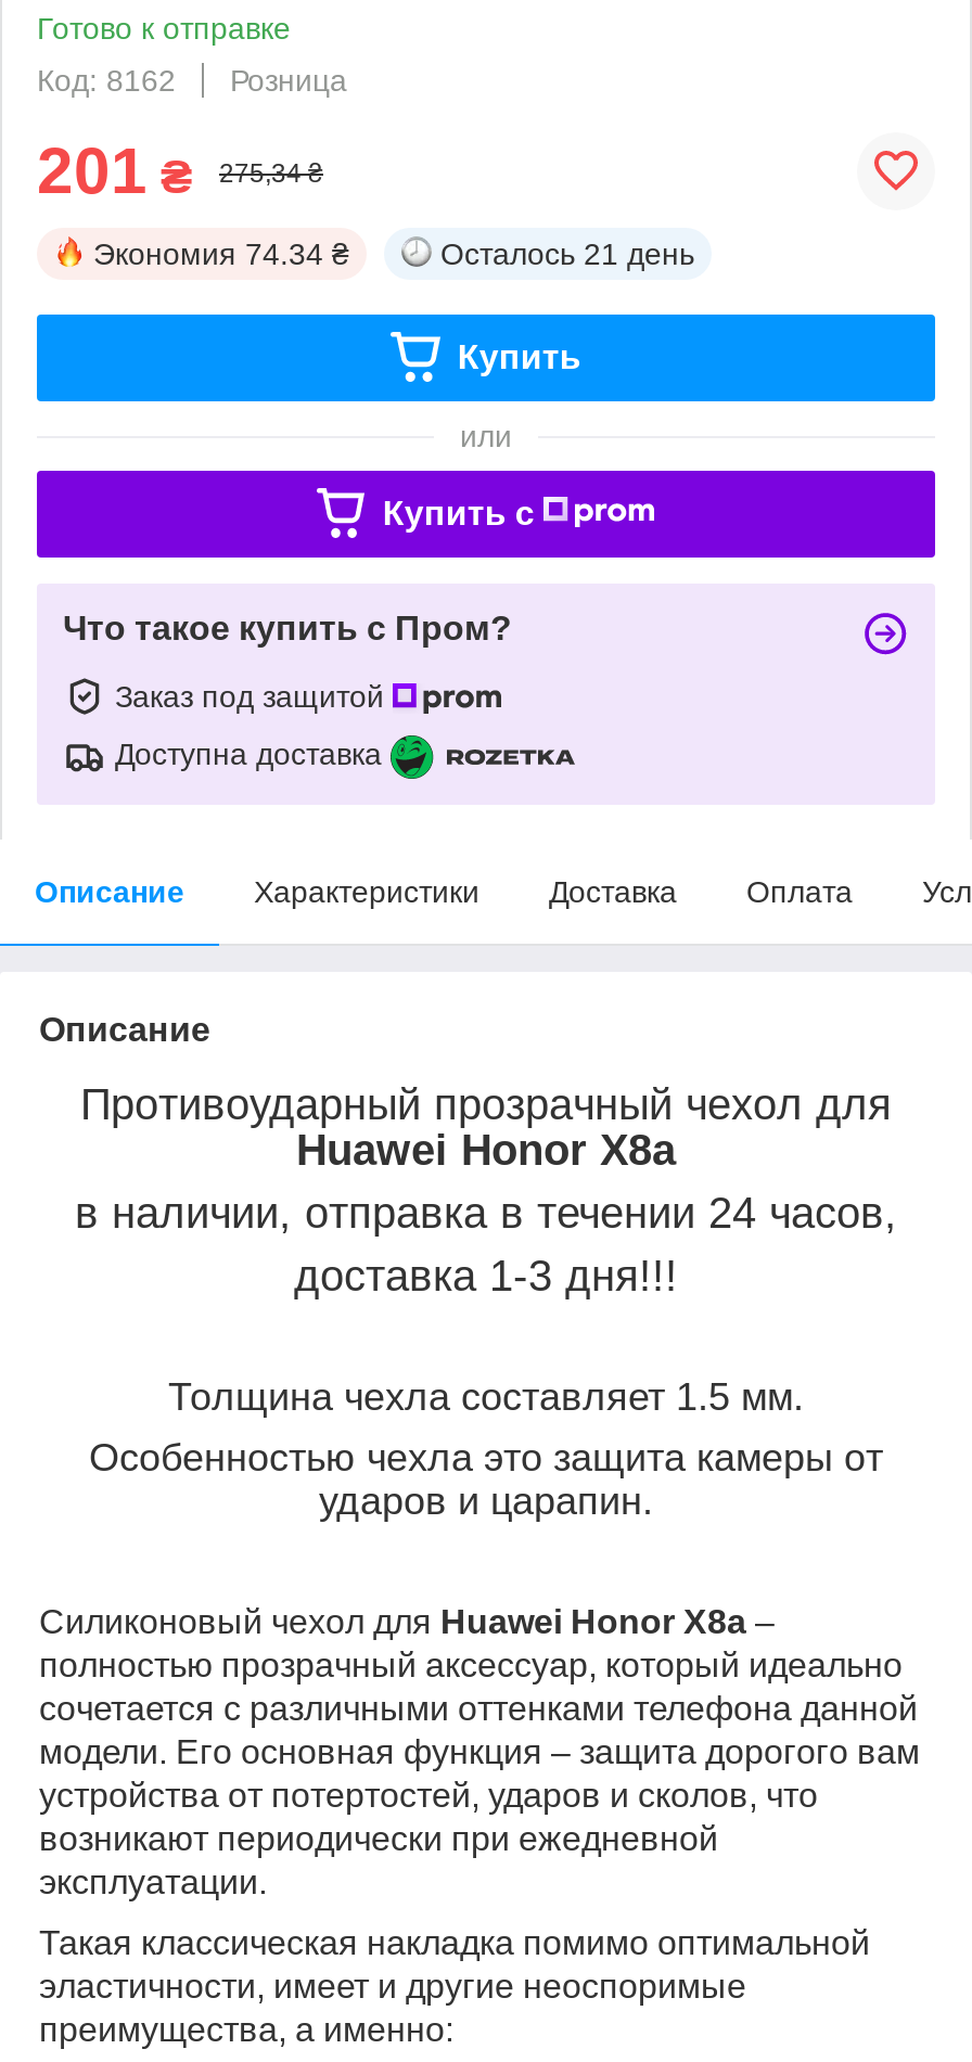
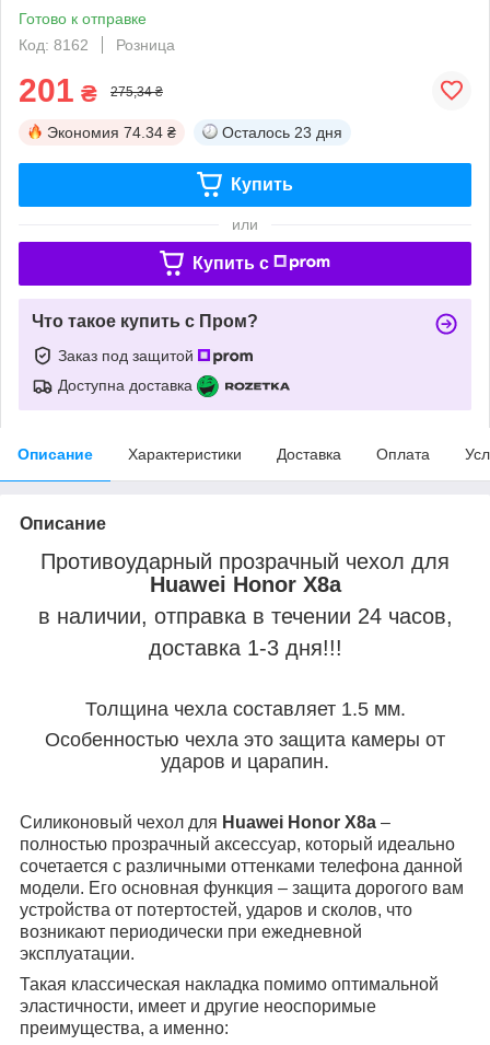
- Осталось 21 день
+ Осталось 23 дня
